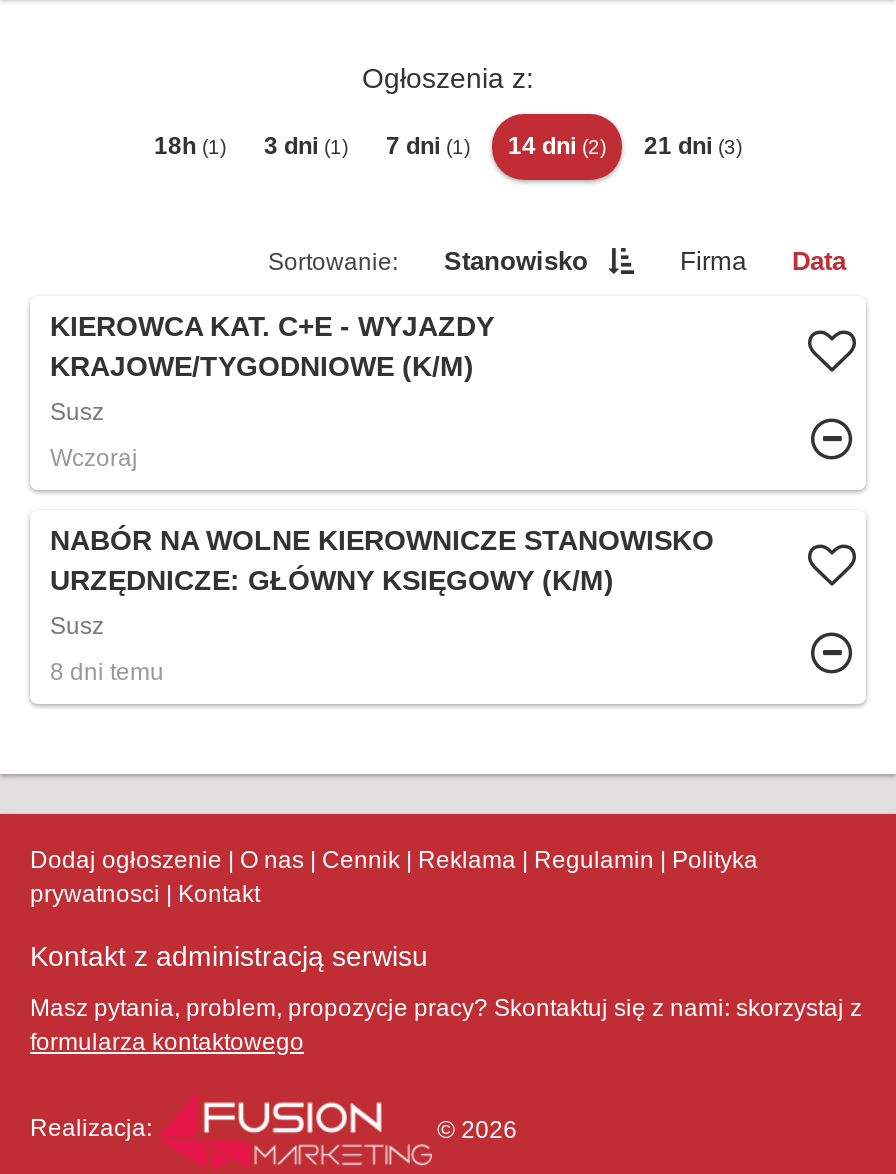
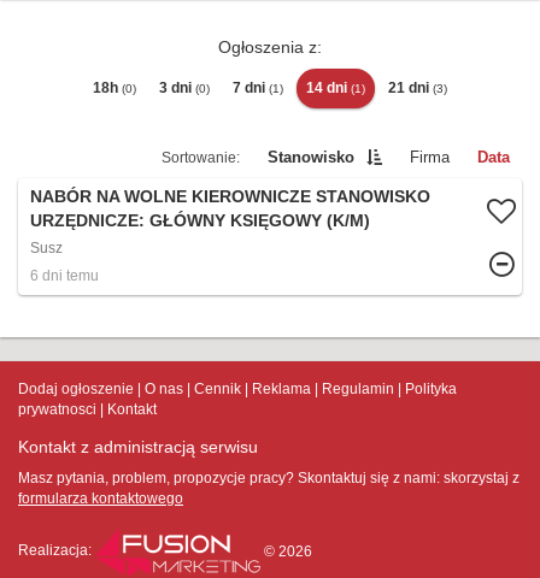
- 18h (1)
+ 18h (0)

- 3 dni (1)
+ 3 dni (0)

- 14 dni (2)
+ 14 dni (1)

- KIEROWCA KAT. C+E - WYJAZDY
- KRAJOWE/TYGODNIOWE (K/M)
- Susz
- Wczoraj

- 8 dni temu
+ 6 dni temu
